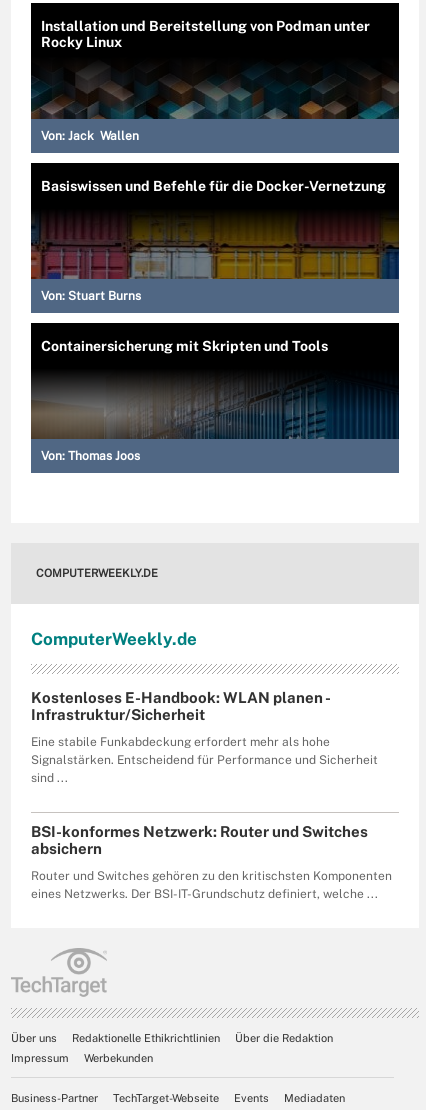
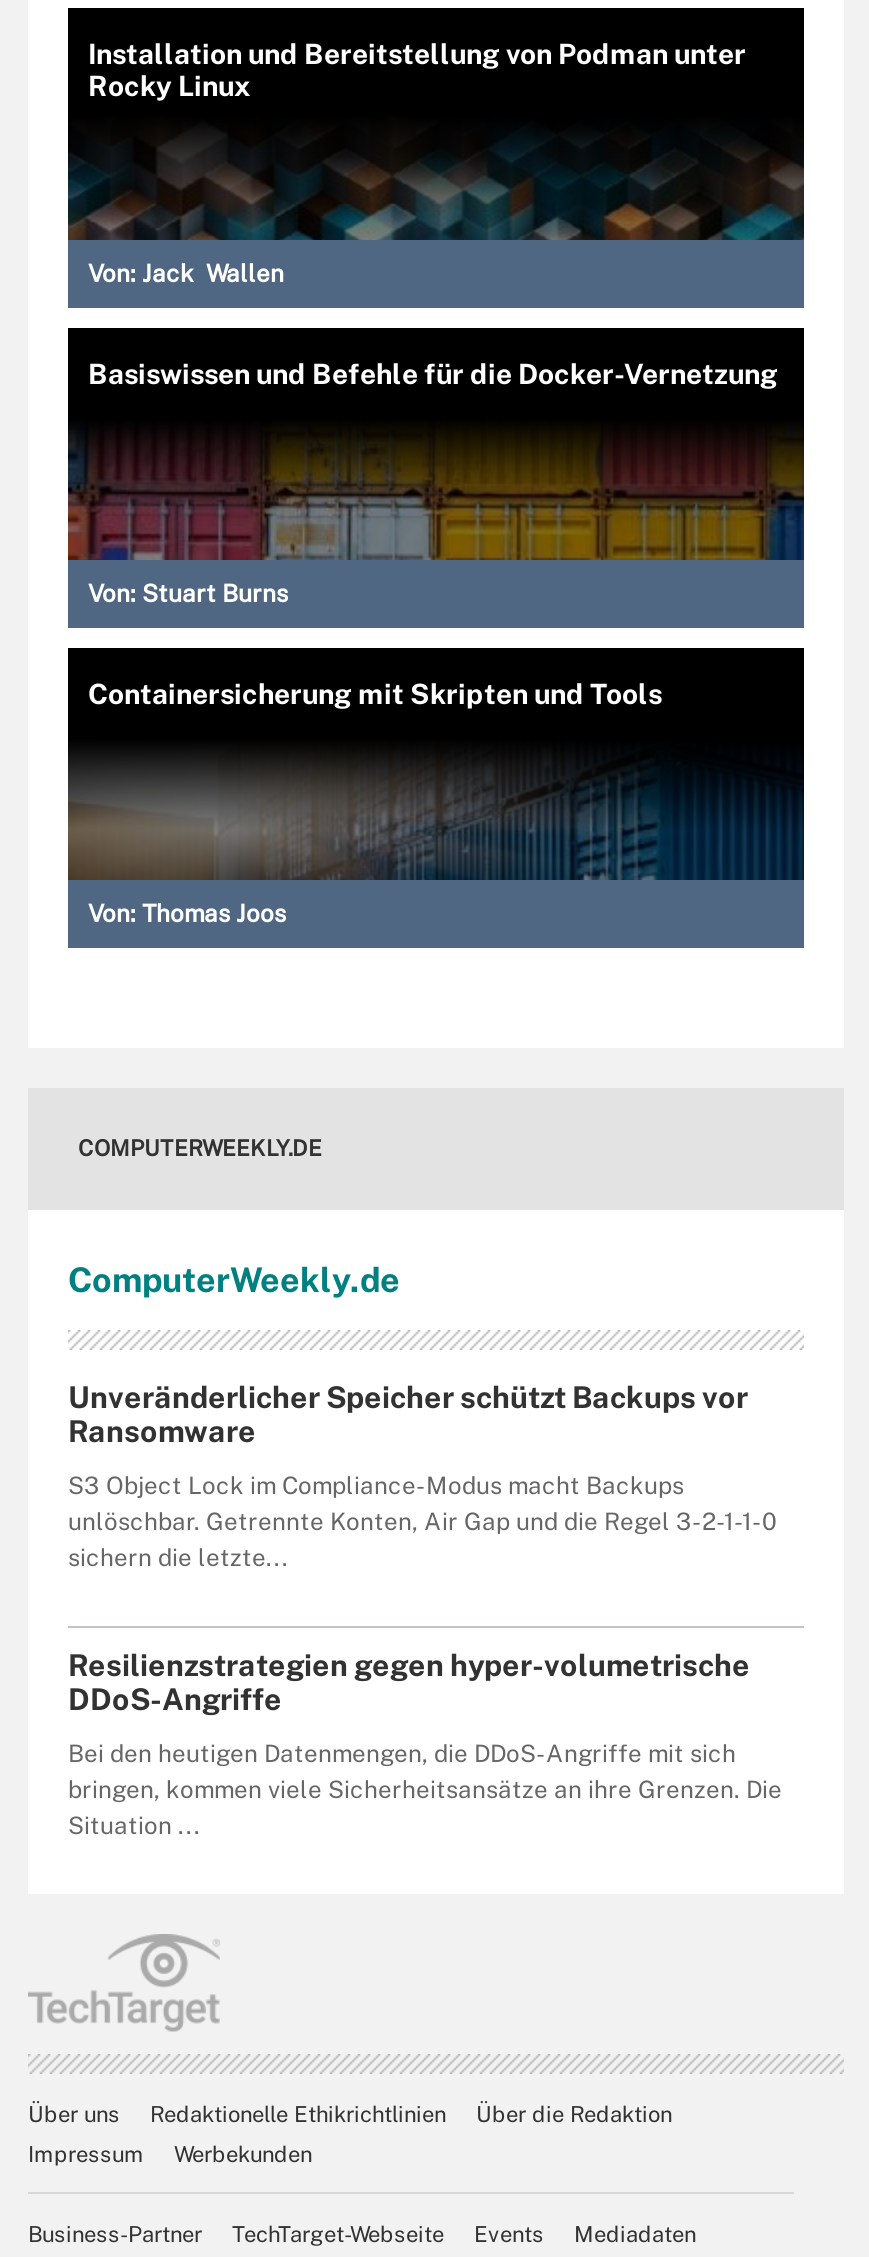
- Kostenloses E-Handbook: WLAN planen -
- Infrastruktur/Sicherheit
+ Unveränderlicher Speicher schützt Backups vor
+ Ransomware

- Eine stabile Funkabdeckung erfordert mehr als hohe
- Signalstärken. Entscheidend für Performance und Sicherheit
- sind ...
+ S3 Object Lock im Compliance-Modus macht Backups
+ unlöschbar. Getrennte Konten, Air Gap und die Regel 3-2-1-1-0
+ sichern die letzte...

- BSI-konformes Netzwerk: Router und Switches
- absichern
+ Resilienzstrategien gegen hyper-volumetrische
+ DDoS-Angriffe

- Router und Switches gehören zu den kritischsten Komponenten
- eines Netzwerks. Der BSI-IT-Grundschutz definiert, welche ...
+ Bei den heutigen Datenmengen, die DDoS-Angriffe mit sich
+ bringen, kommen viele Sicherheitsansätze an ihre Grenzen. Die
+ Situation ...
